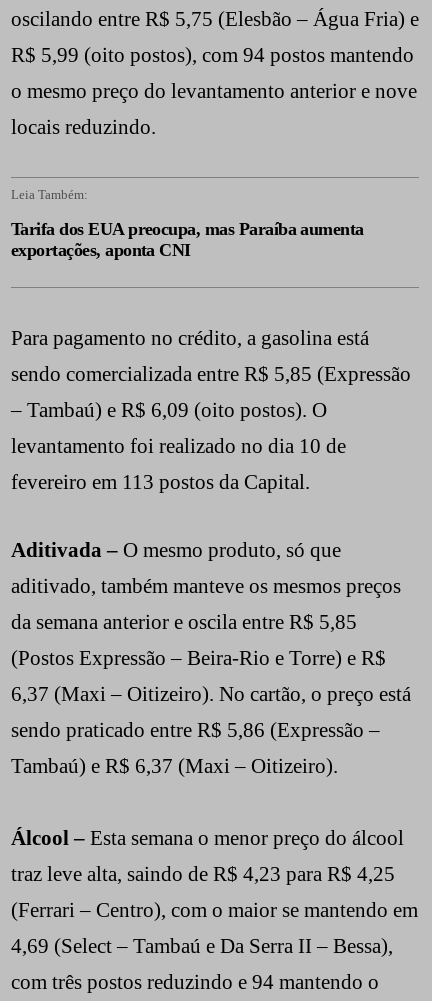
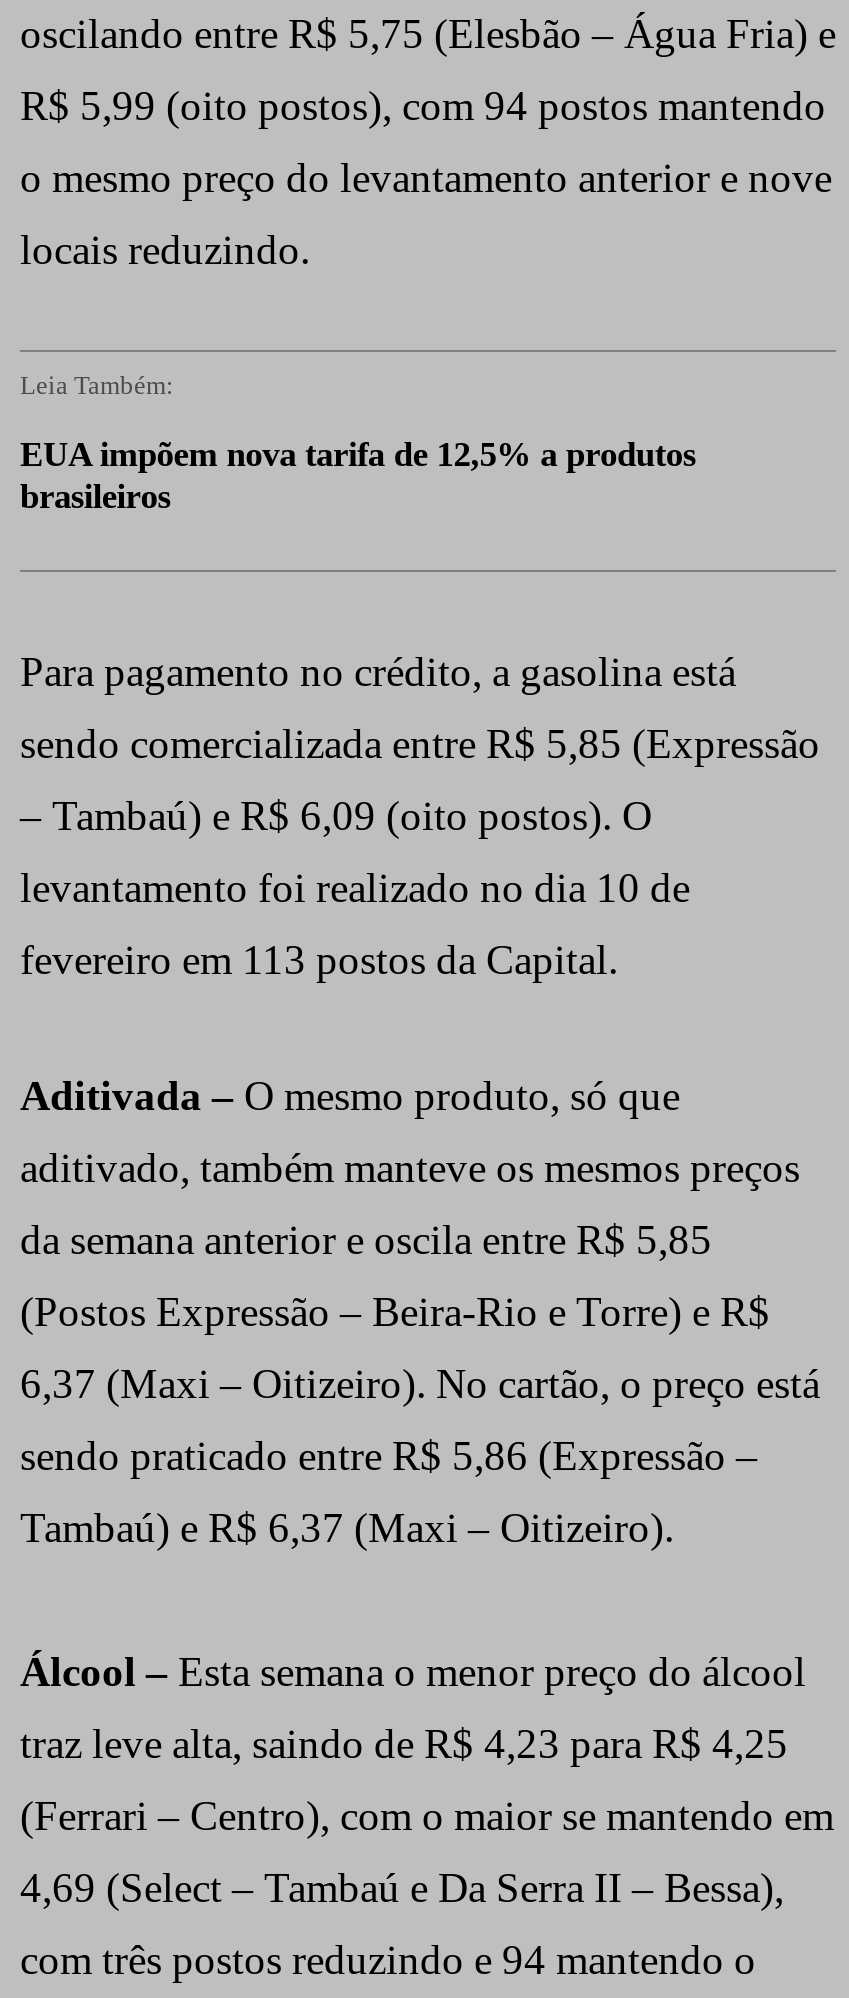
- Tarifa dos EUA preocupa, mas Paraíba aumenta
- exportações, aponta CNI
+ EUA impõem nova tarifa de 12,5% a produtos
+ brasileiros
